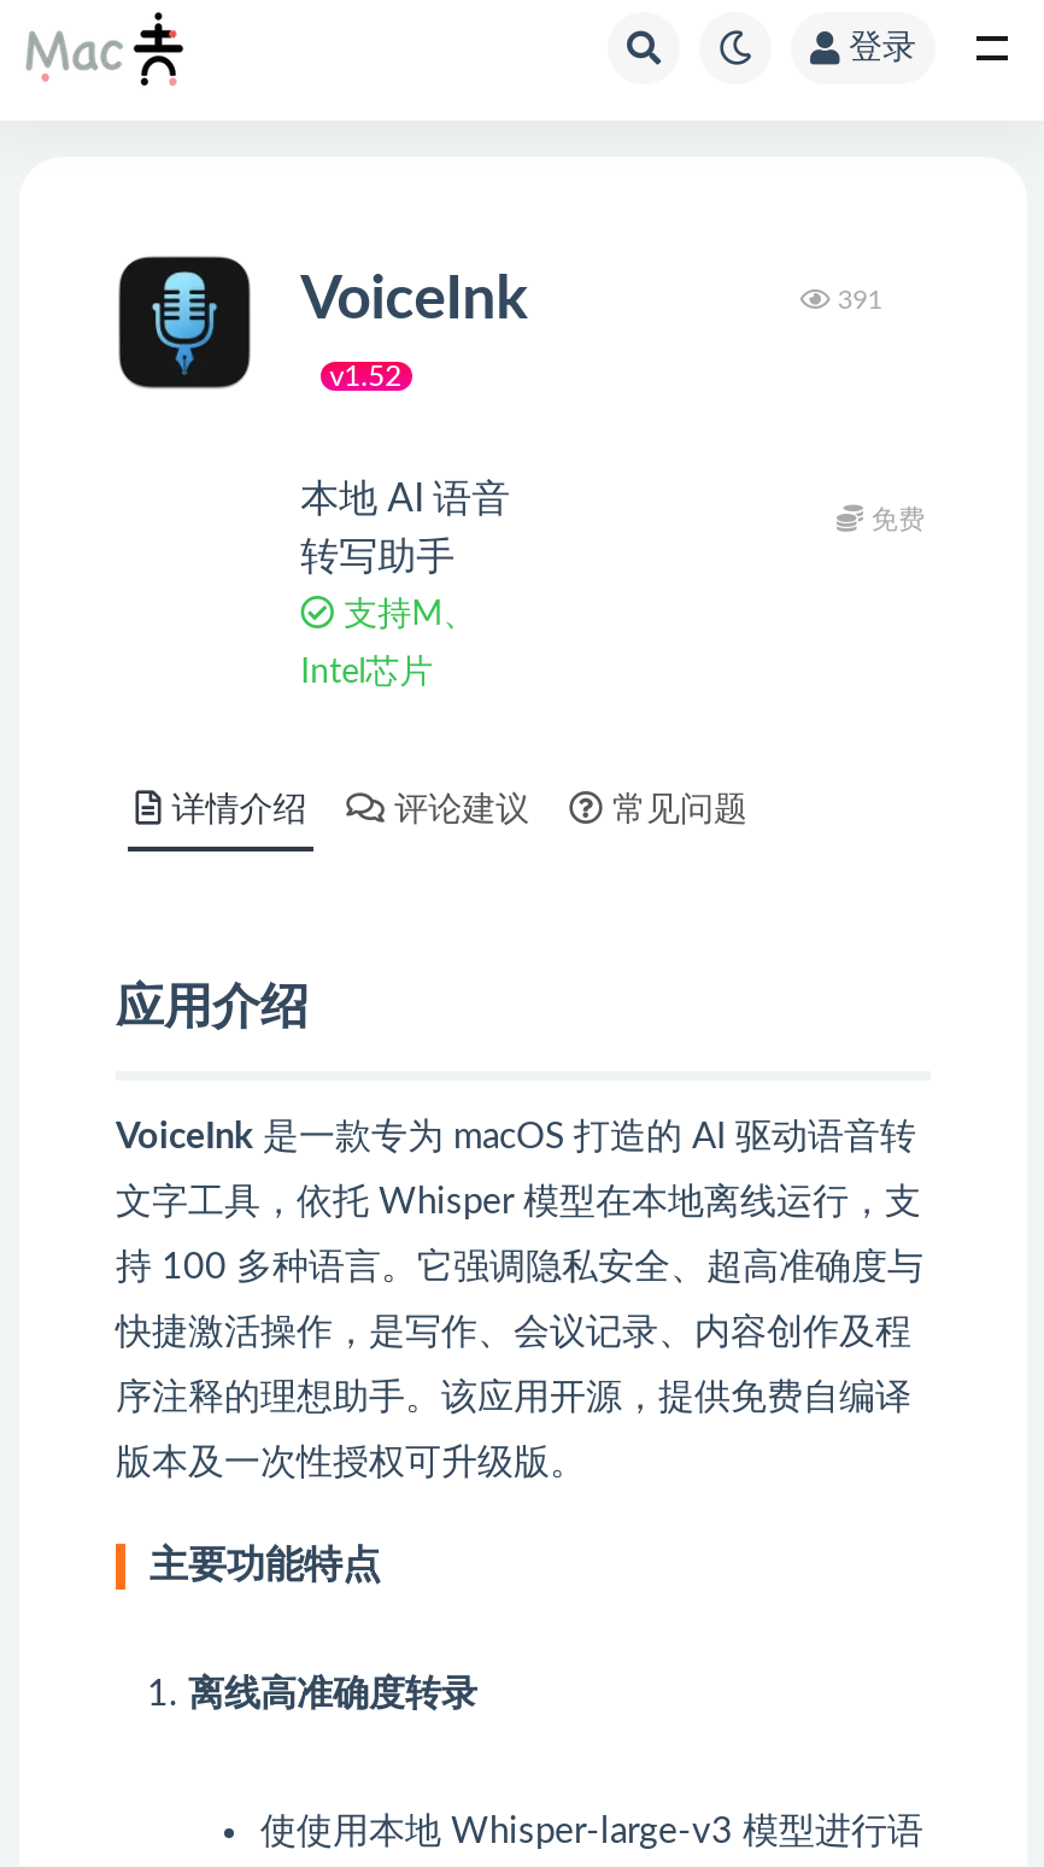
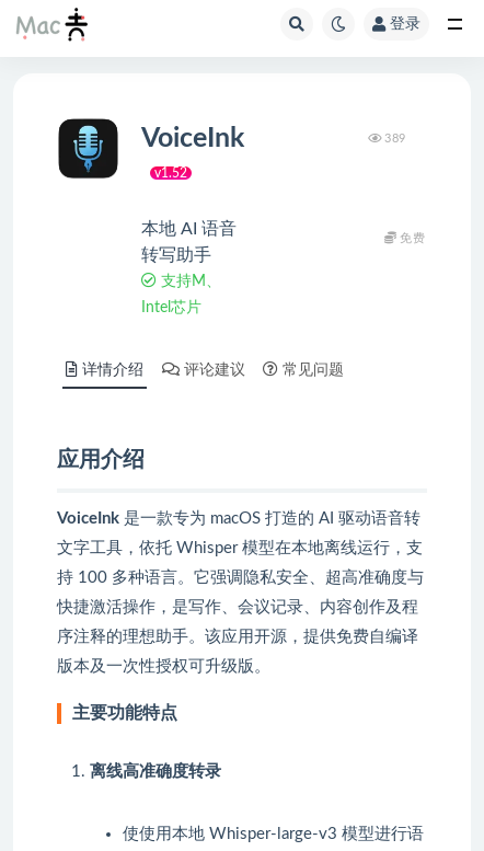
- 391
+ 389
